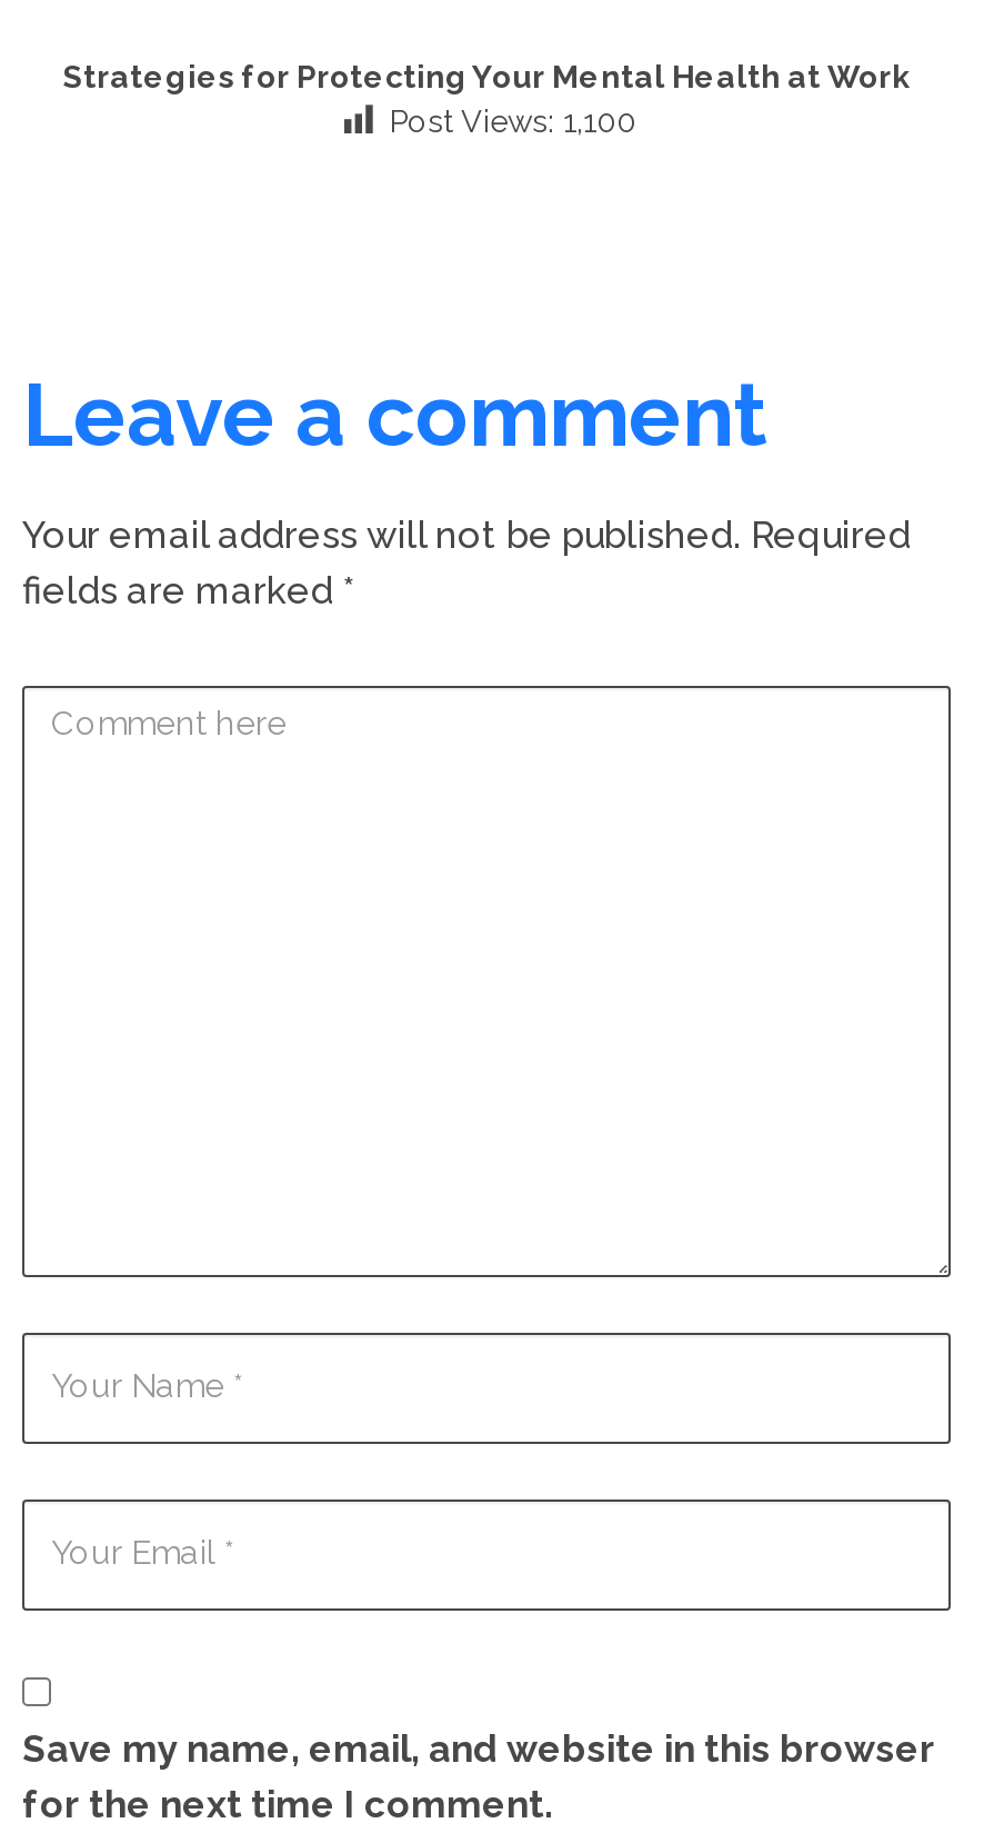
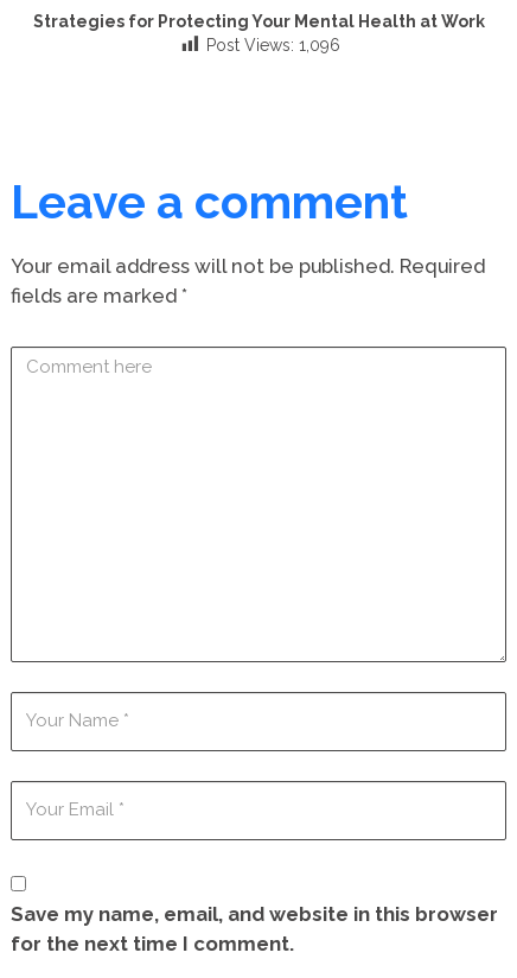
- Post Views: 1,100
+ Post Views: 1,096
